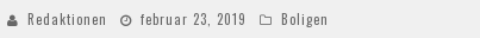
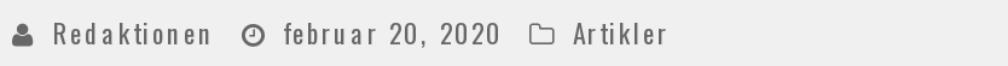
- februar 23, 2019
- Boligen
+ februar 20, 2020
+ Artikler
